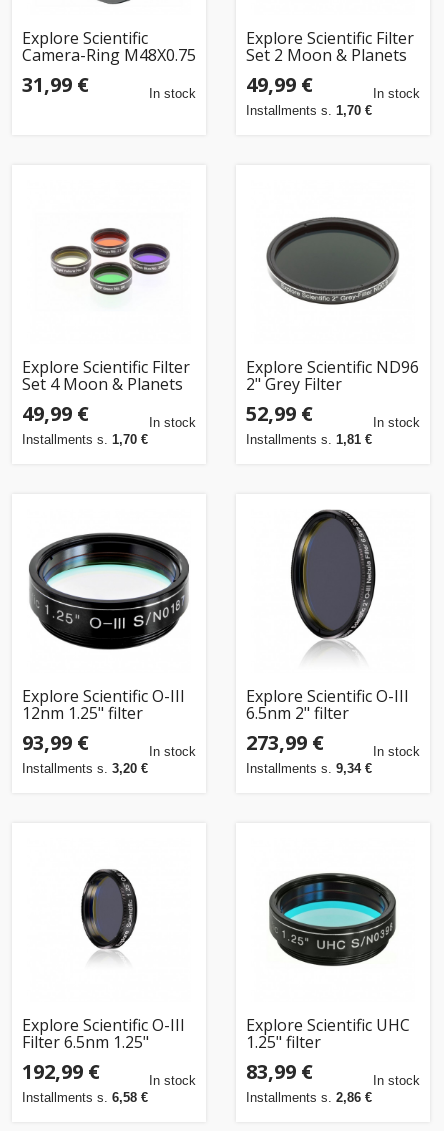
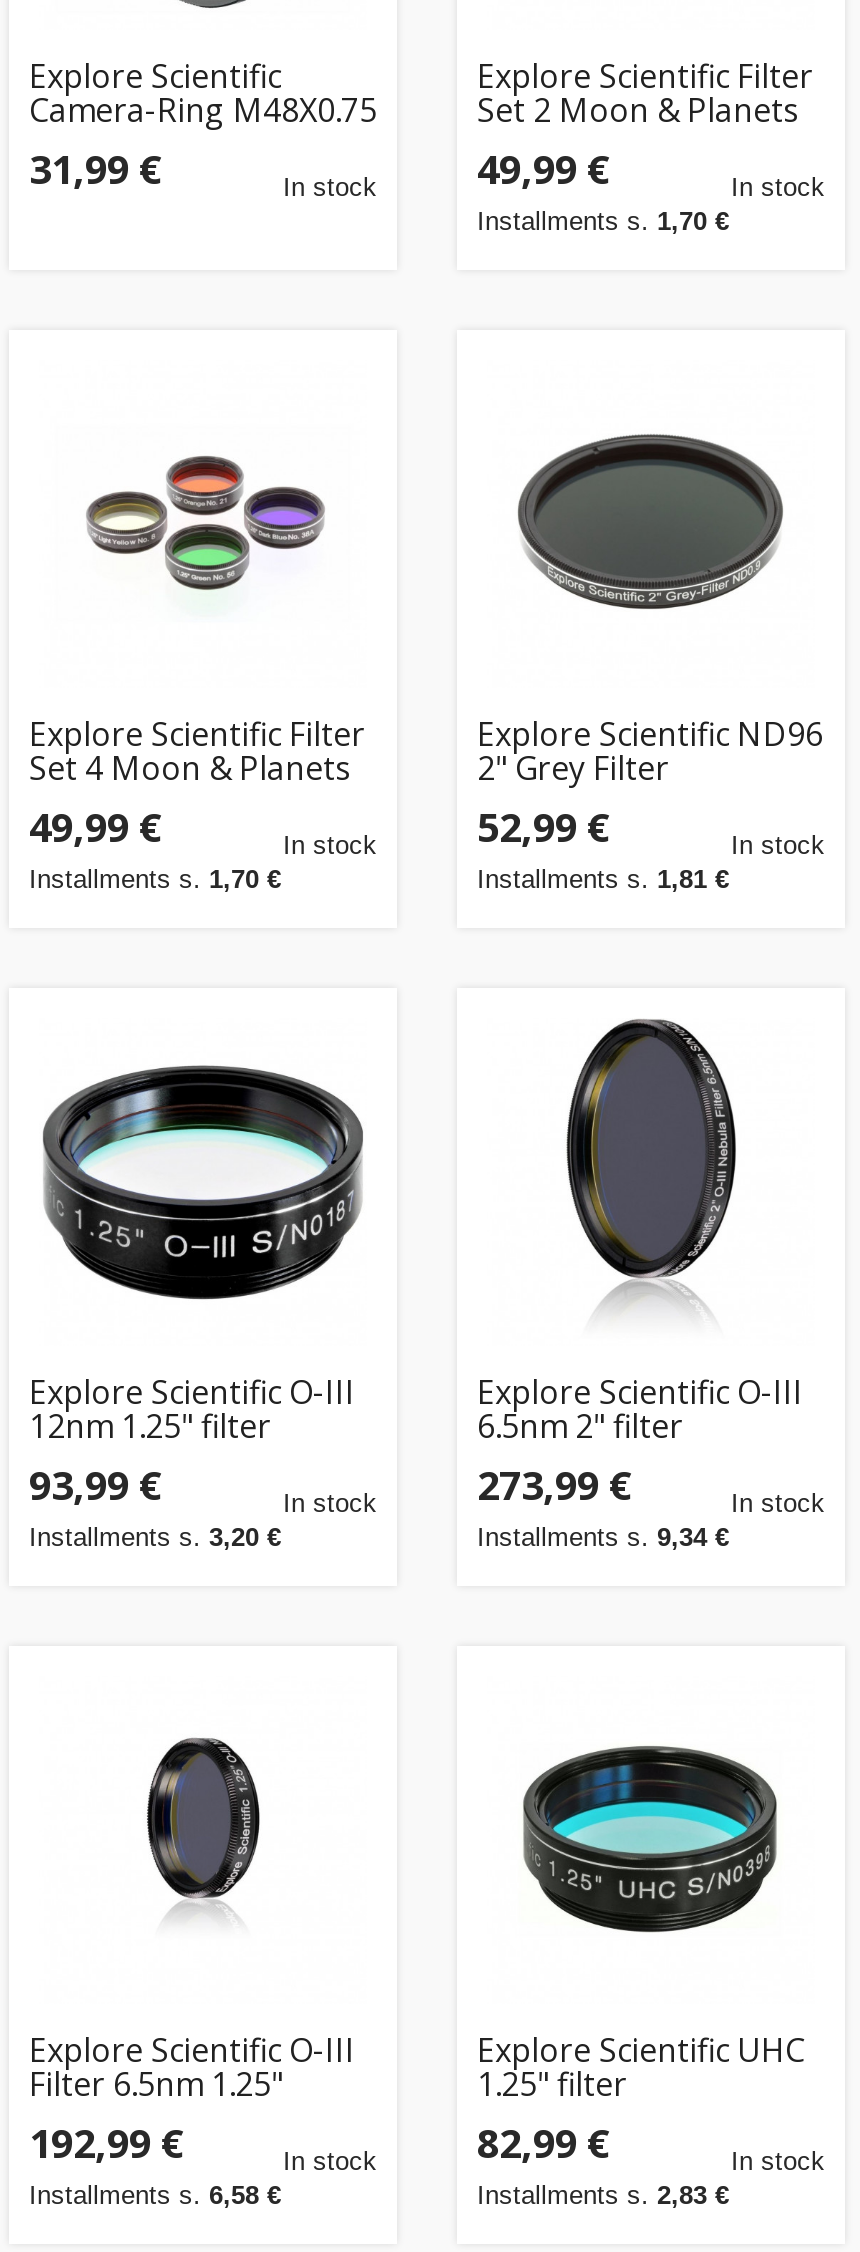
- 83,99 €
+ 82,99 €

- Installments s. 2,86 €
+ Installments s. 2,83 €
